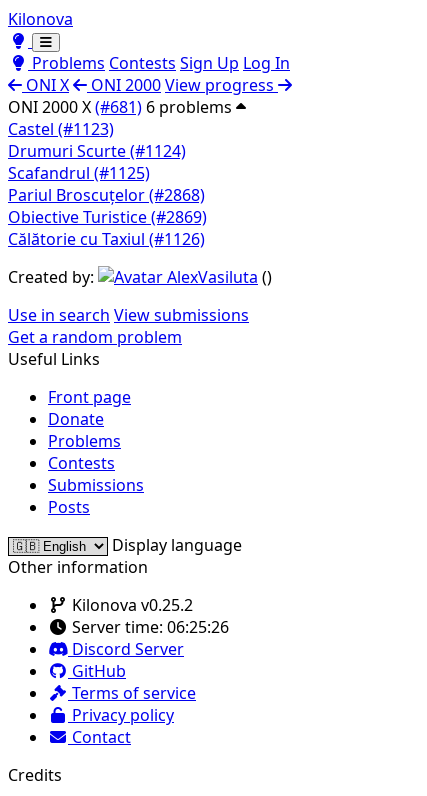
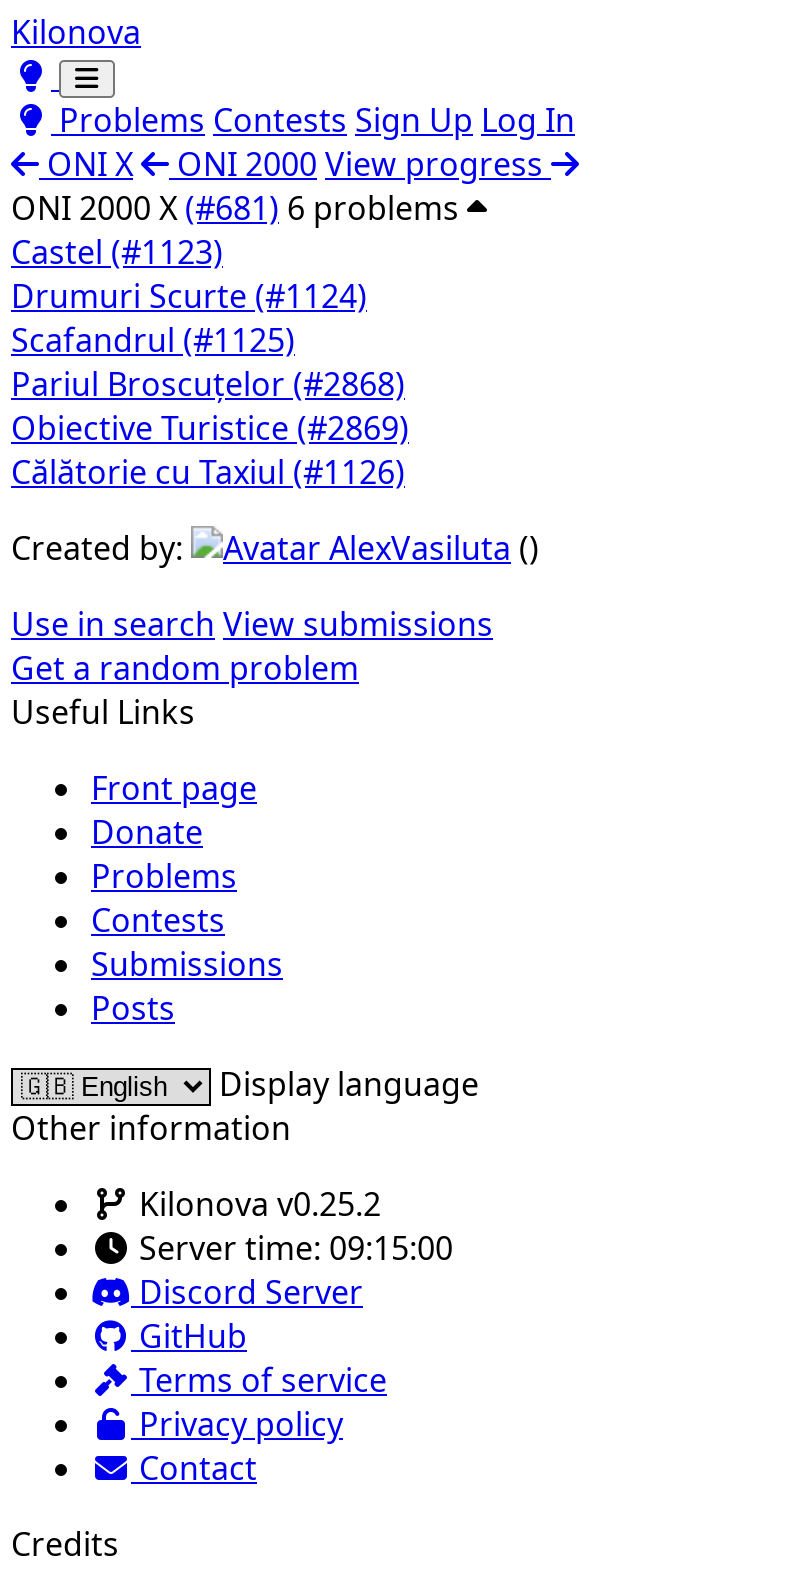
- Server time: 06:25:26
+ Server time: 09:15:00
